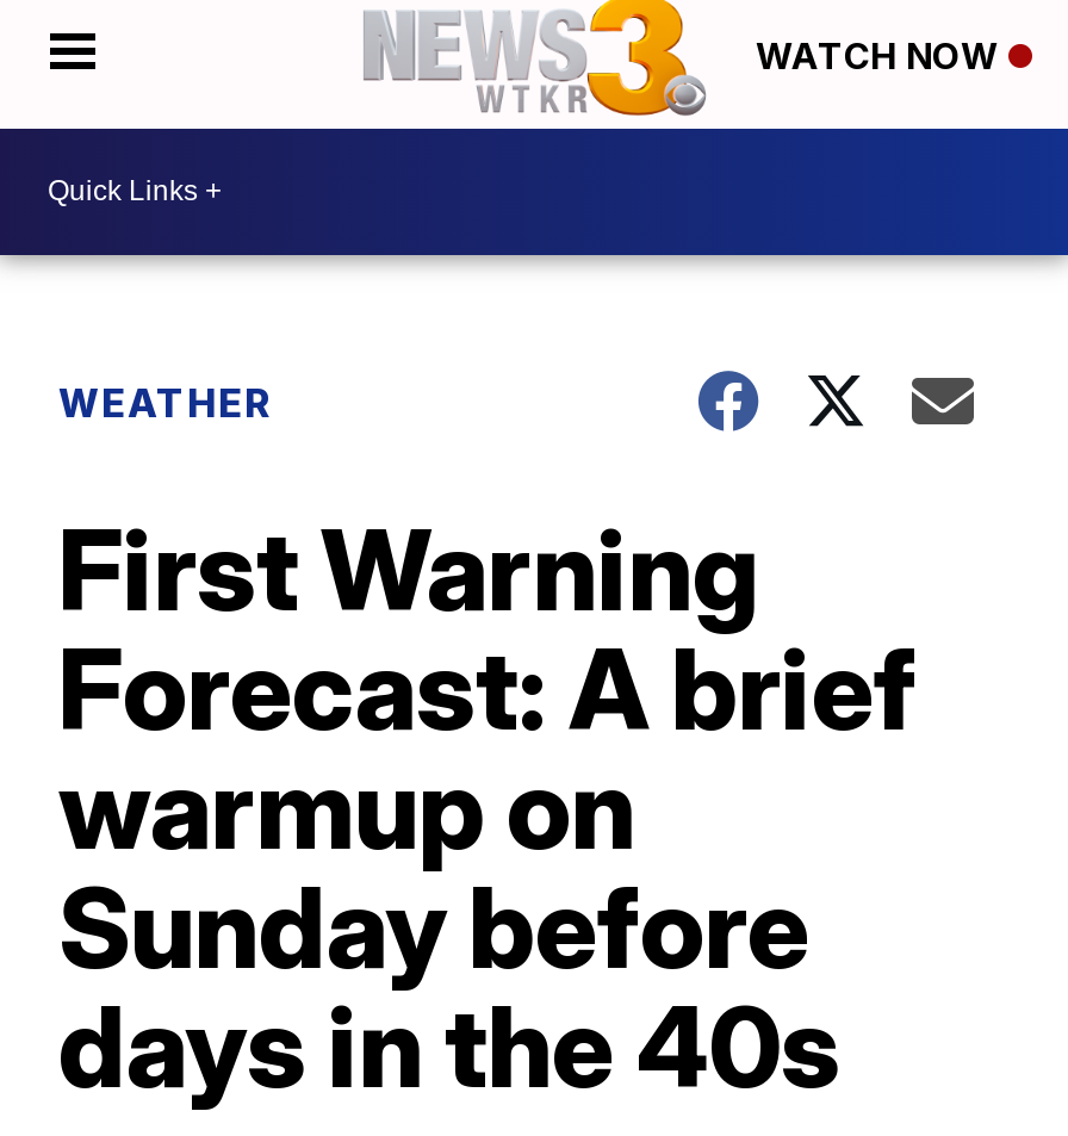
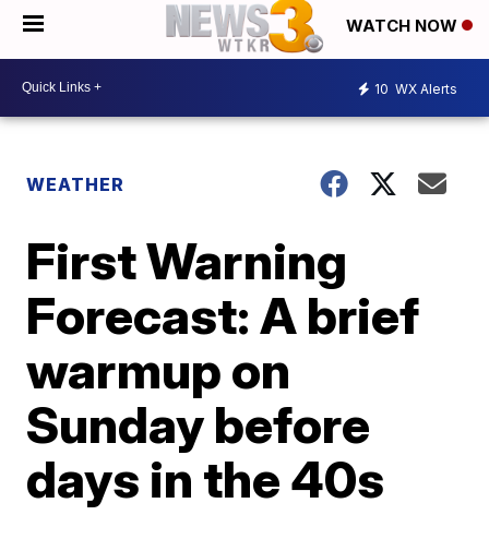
+ 10 WX Alerts
